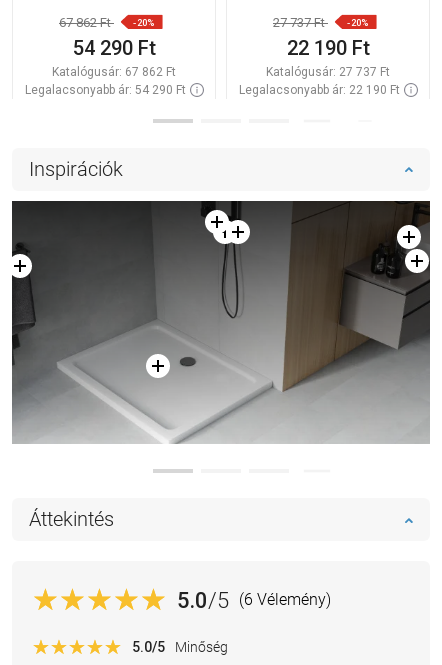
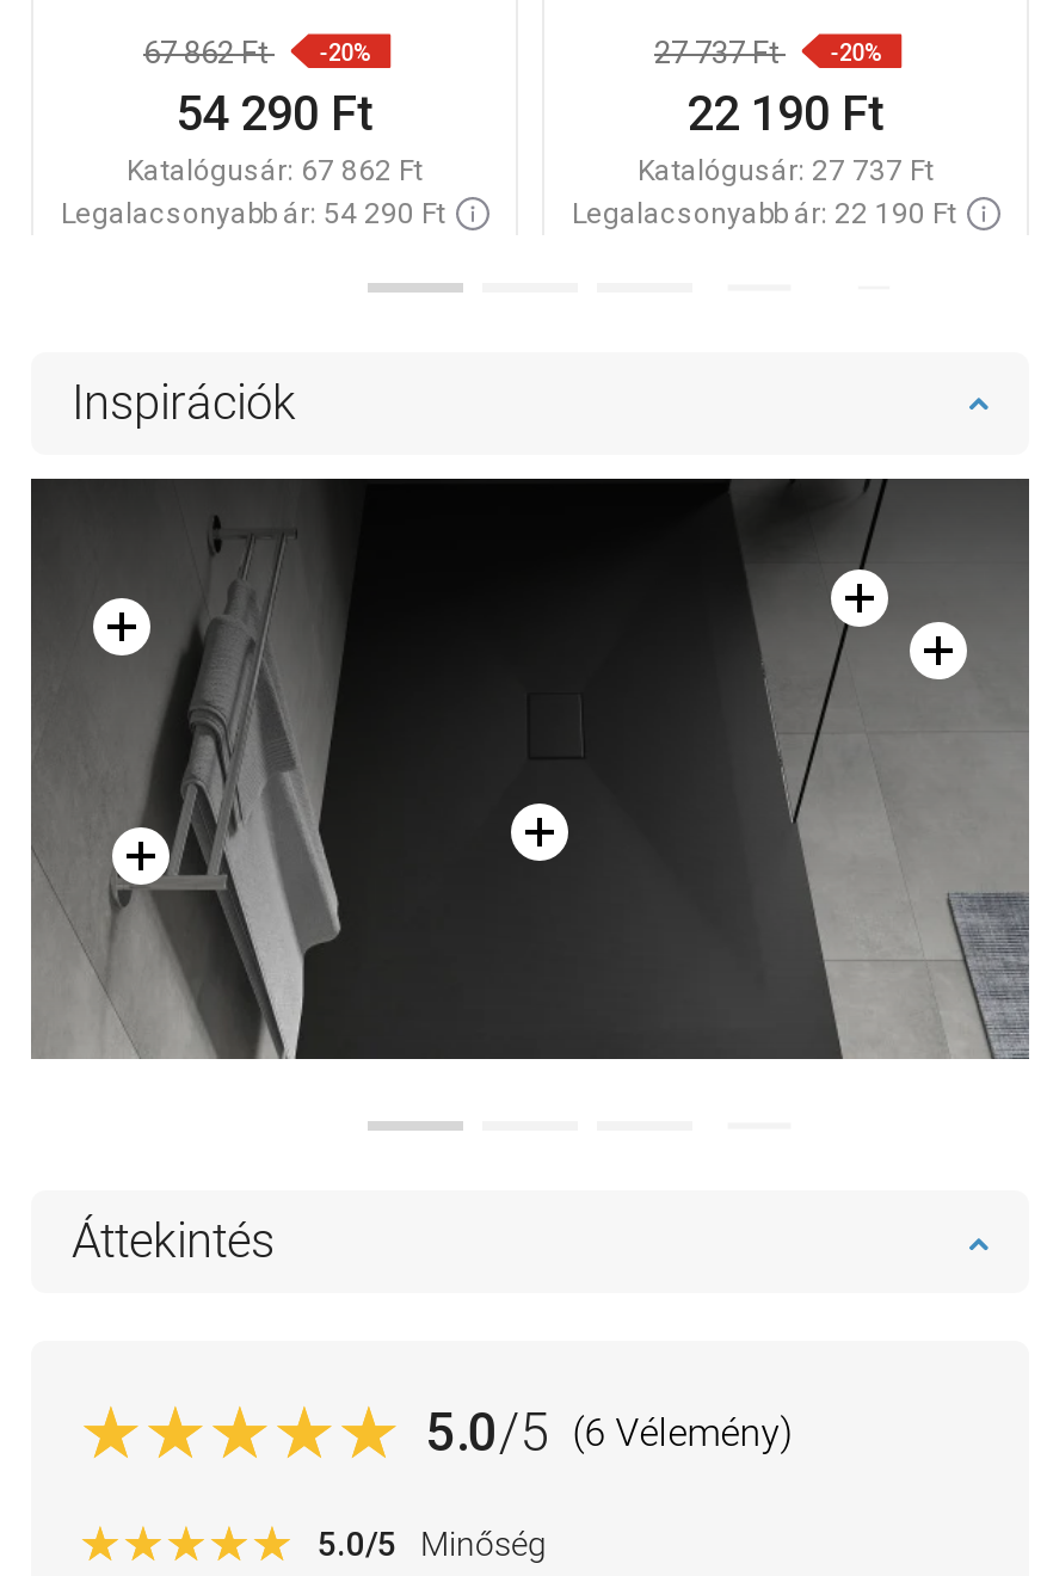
- [image]
+ [image]
